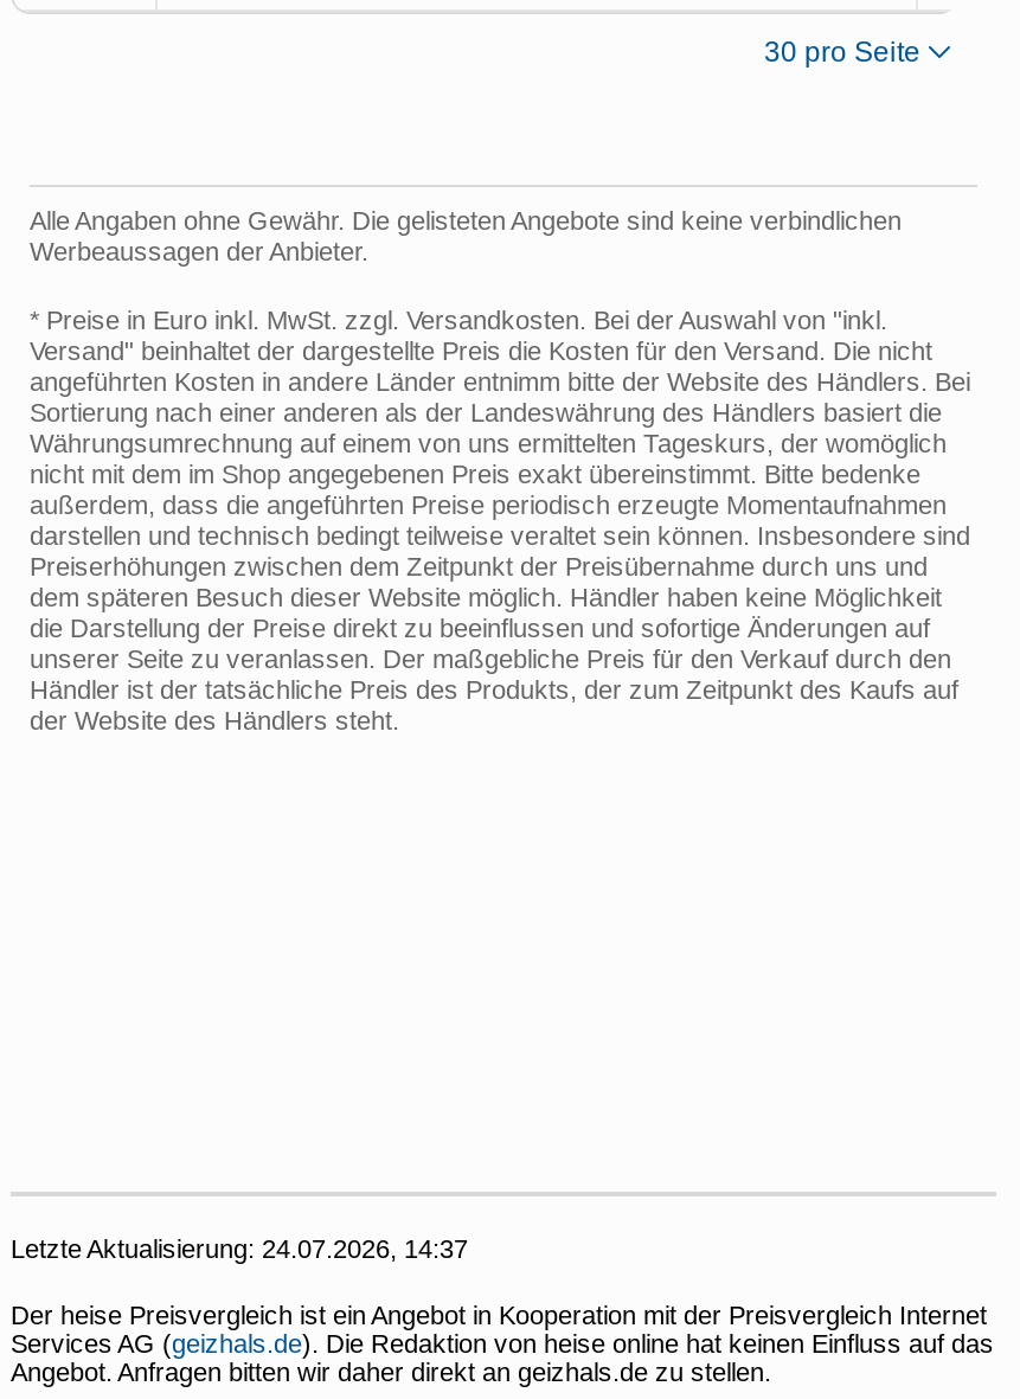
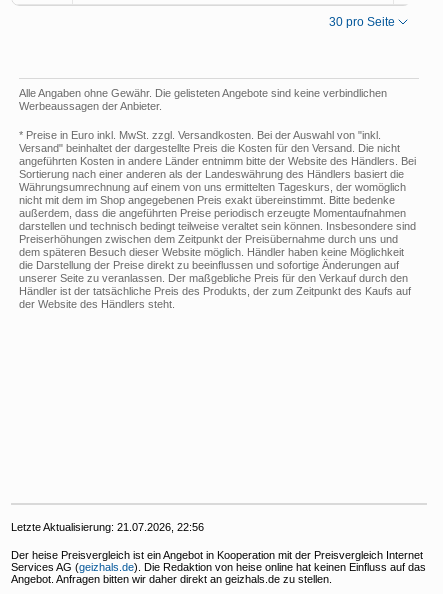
- Letzte Aktualisierung: 24.07.2026, 14:37
+ Letzte Aktualisierung: 21.07.2026, 22:56
